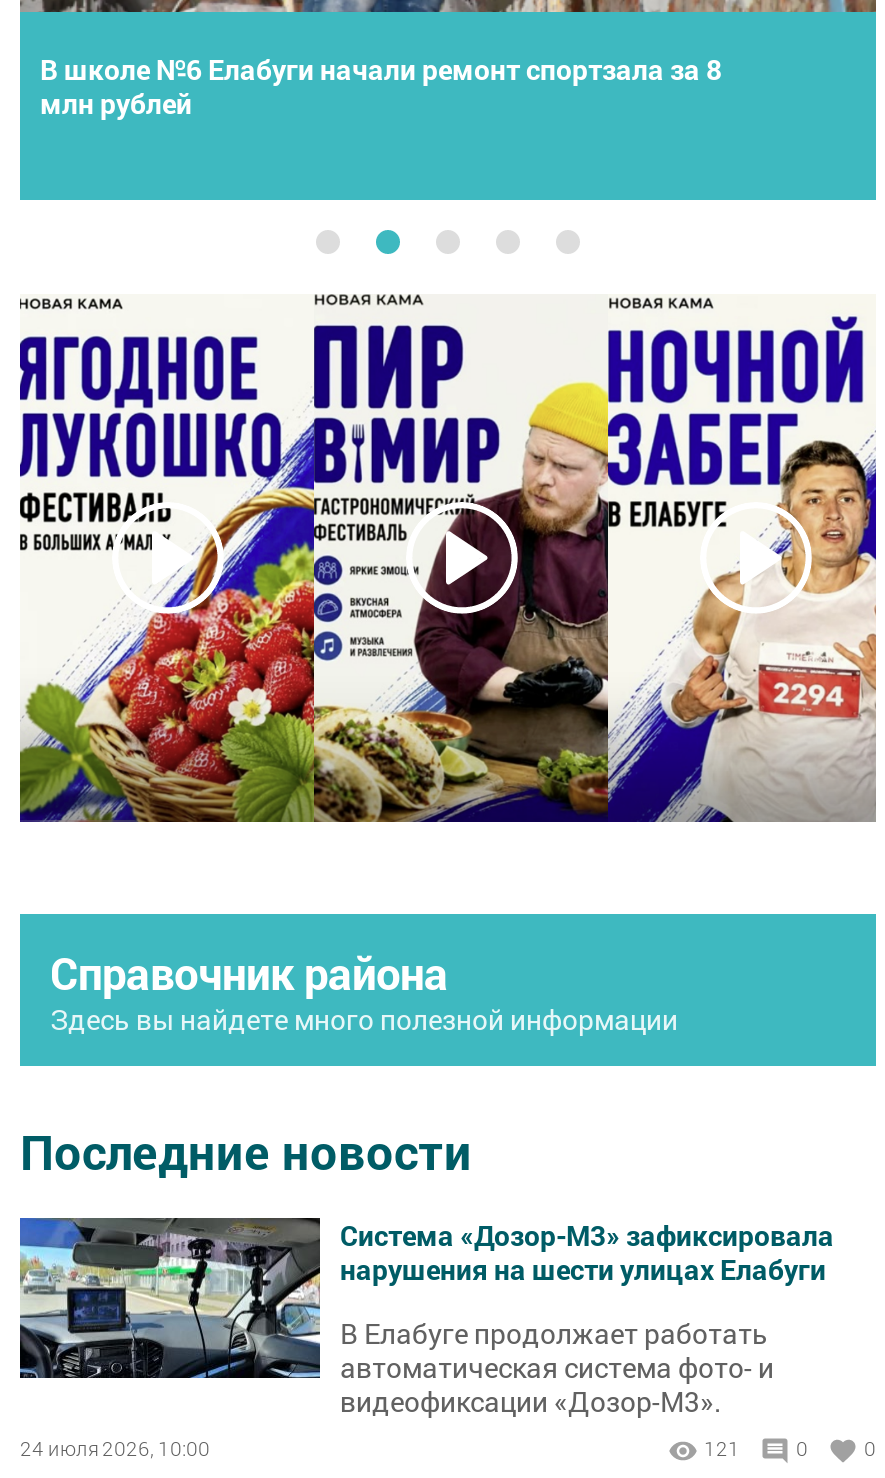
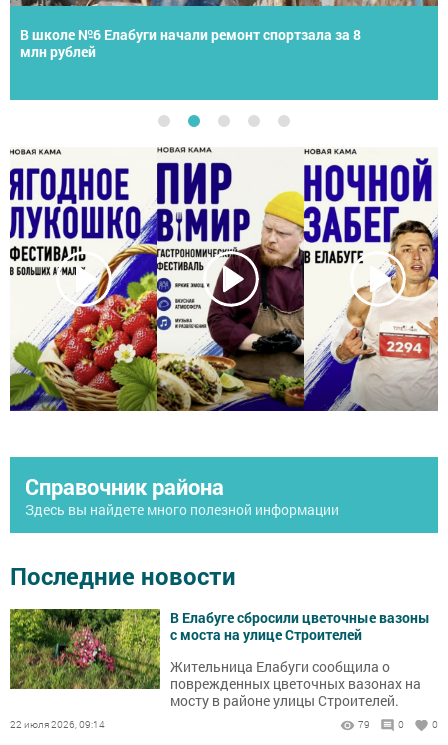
- [image]
- В Елабуге продолжает работать
- автоматическая система фото- и
- видеофиксации «Дозор-М3».
- 24 июля 2026, 10:00
- 121
+ [image]
+ Жительница Елабуги сообщила о
+ поврежденных цветочных вазонах на
+ мосту в районе улицы Строителей.
+ 22 июля 2026, 09:14
+ 79

- Система «Дозор-М3» зафиксировала
- нарушения на шести улицах Елабуги
+ В Елабуге сбросили цветочные вазоны
+ с моста на улице Строителей
